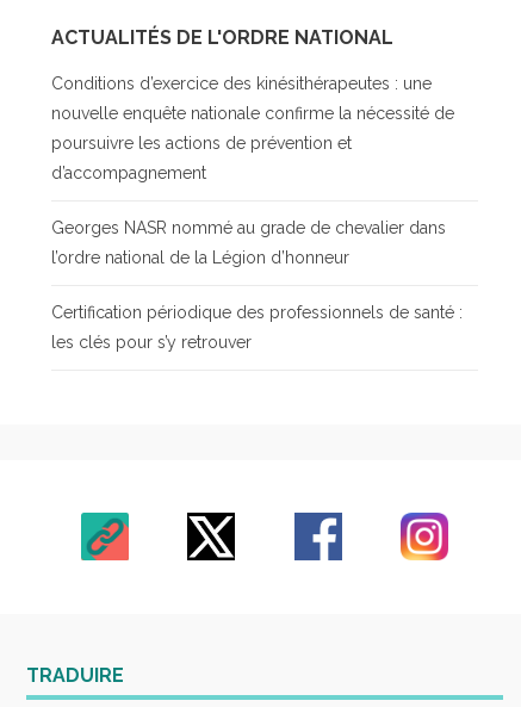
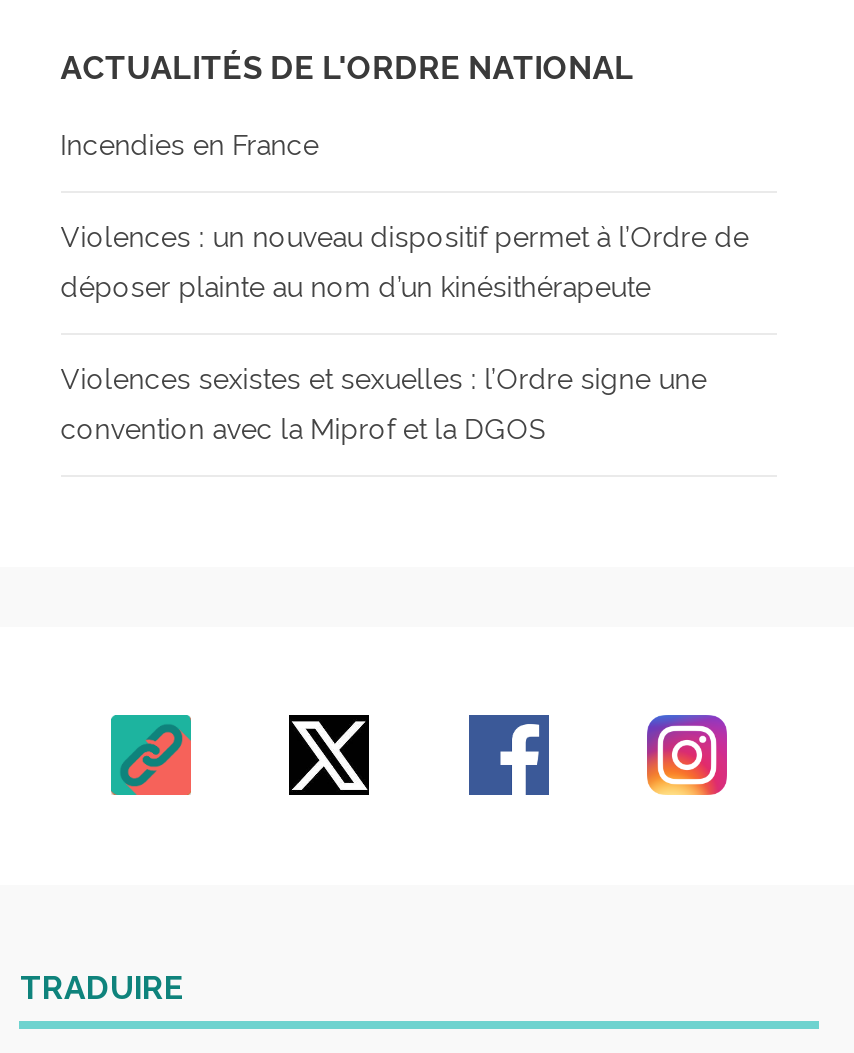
- Conditions d’exercice des kinésithérapeutes : une
- nouvelle enquête nationale confirme la nécessité de
- poursuivre les actions de prévention et
- d’accompagnement
- Georges NASR nommé au grade de chevalier dans
- l’ordre national de la Légion d’honneur
- Certification périodique des professionnels de santé :
- les clés pour s’y retrouver
+ Incendies en France
+ Violences : un nouveau dispositif permet à l’Ordre de
+ déposer plainte au nom d’un kinésithérapeute
+ Violences sexistes et sexuelles : l’Ordre signe une
+ convention avec la Miprof et la DGOS
